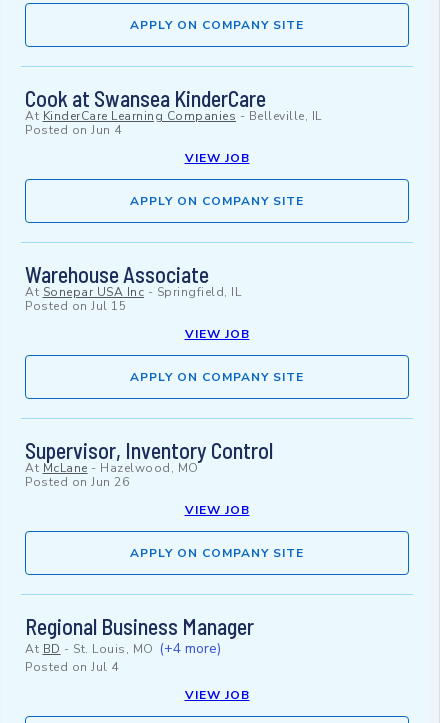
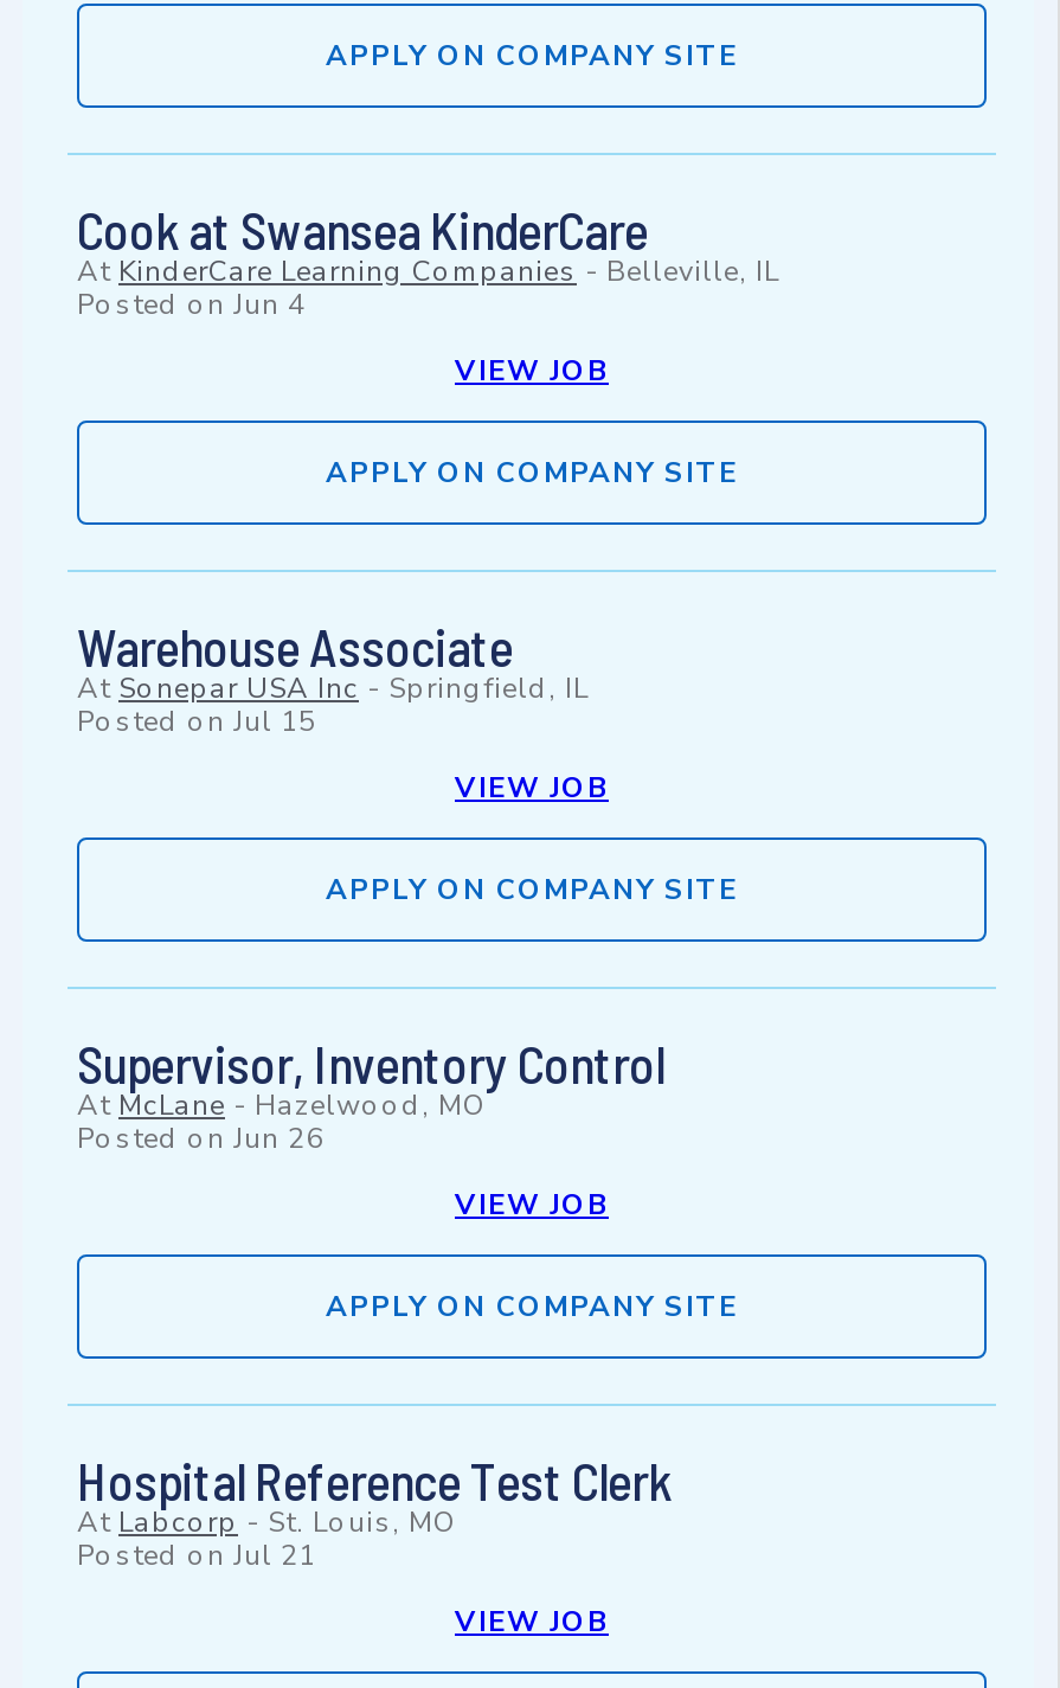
- Regional Business Manager
- At BD - St. Louis, MO (+4 more)
- Posted onJul 4
+ Hospital Reference Test Clerk
+ At Labcorp - St. Louis, MO
+ Posted onJul 21
